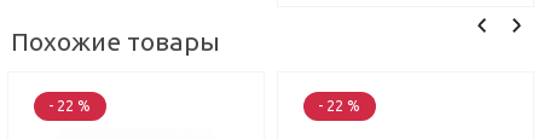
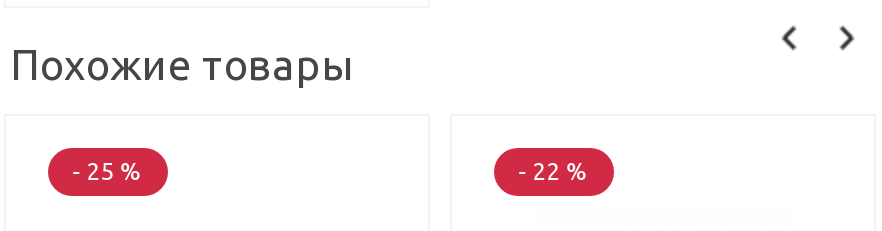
- - 22 %
+ - 25 %
